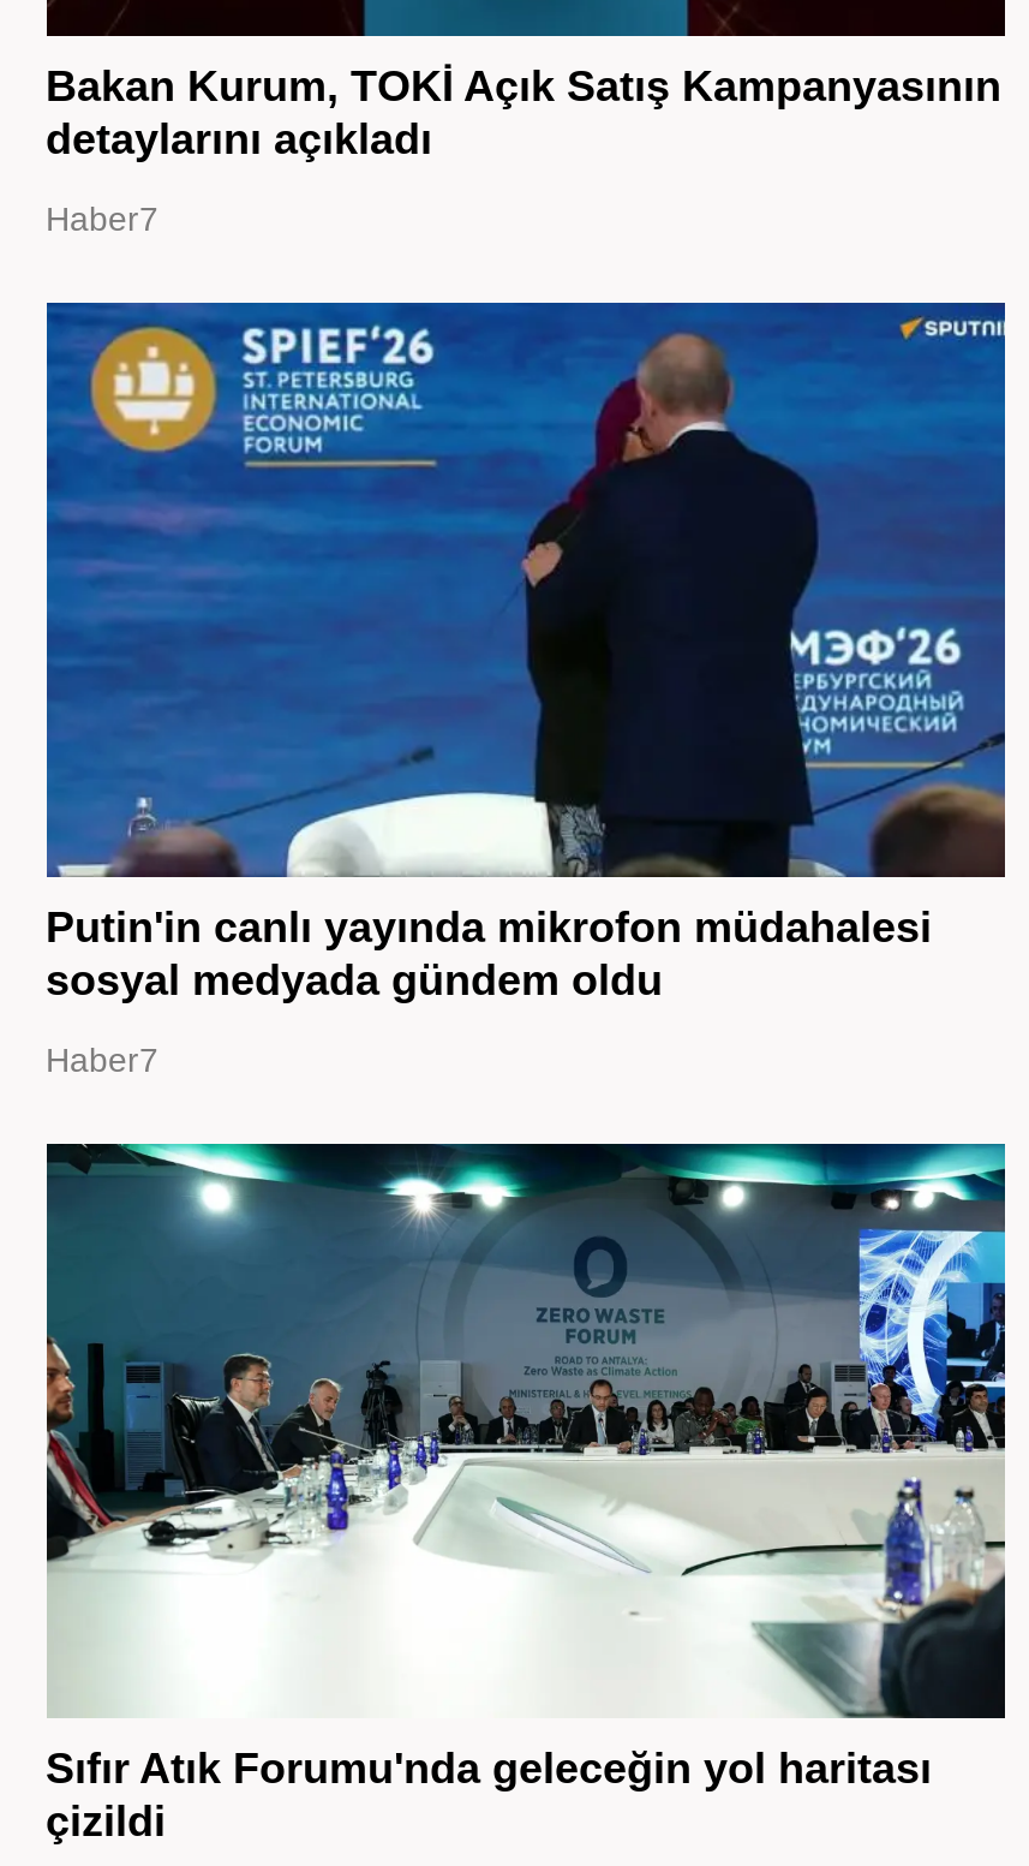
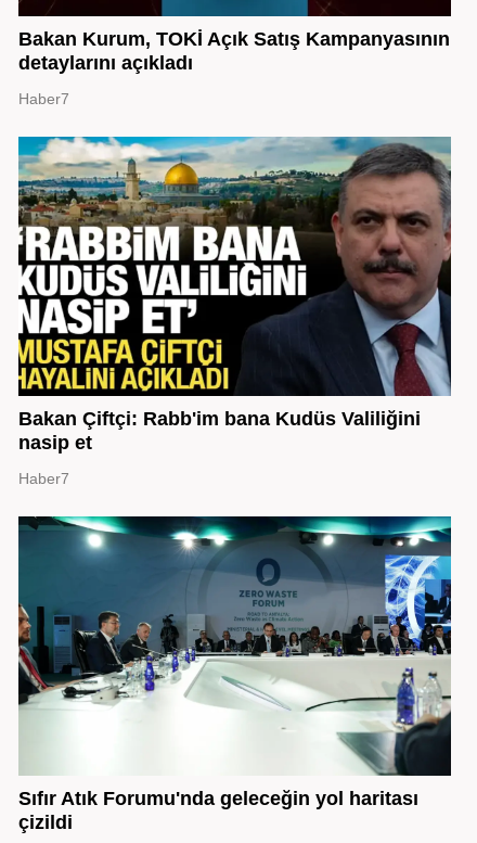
- [image]
- Putin'in canlı yayında mikrofon müdahalesi
- sosyal medyada gündem oldu
+ [image]
+ Bakan Çiftçi: Rabb'im bana Kudüs Valiliğini
+ nasip et
